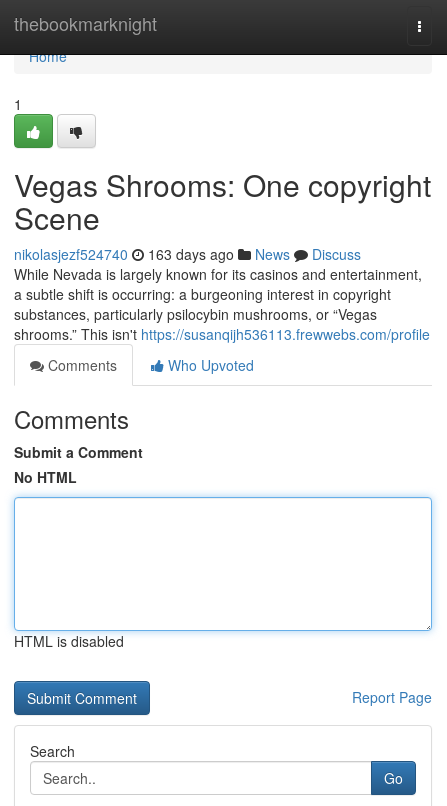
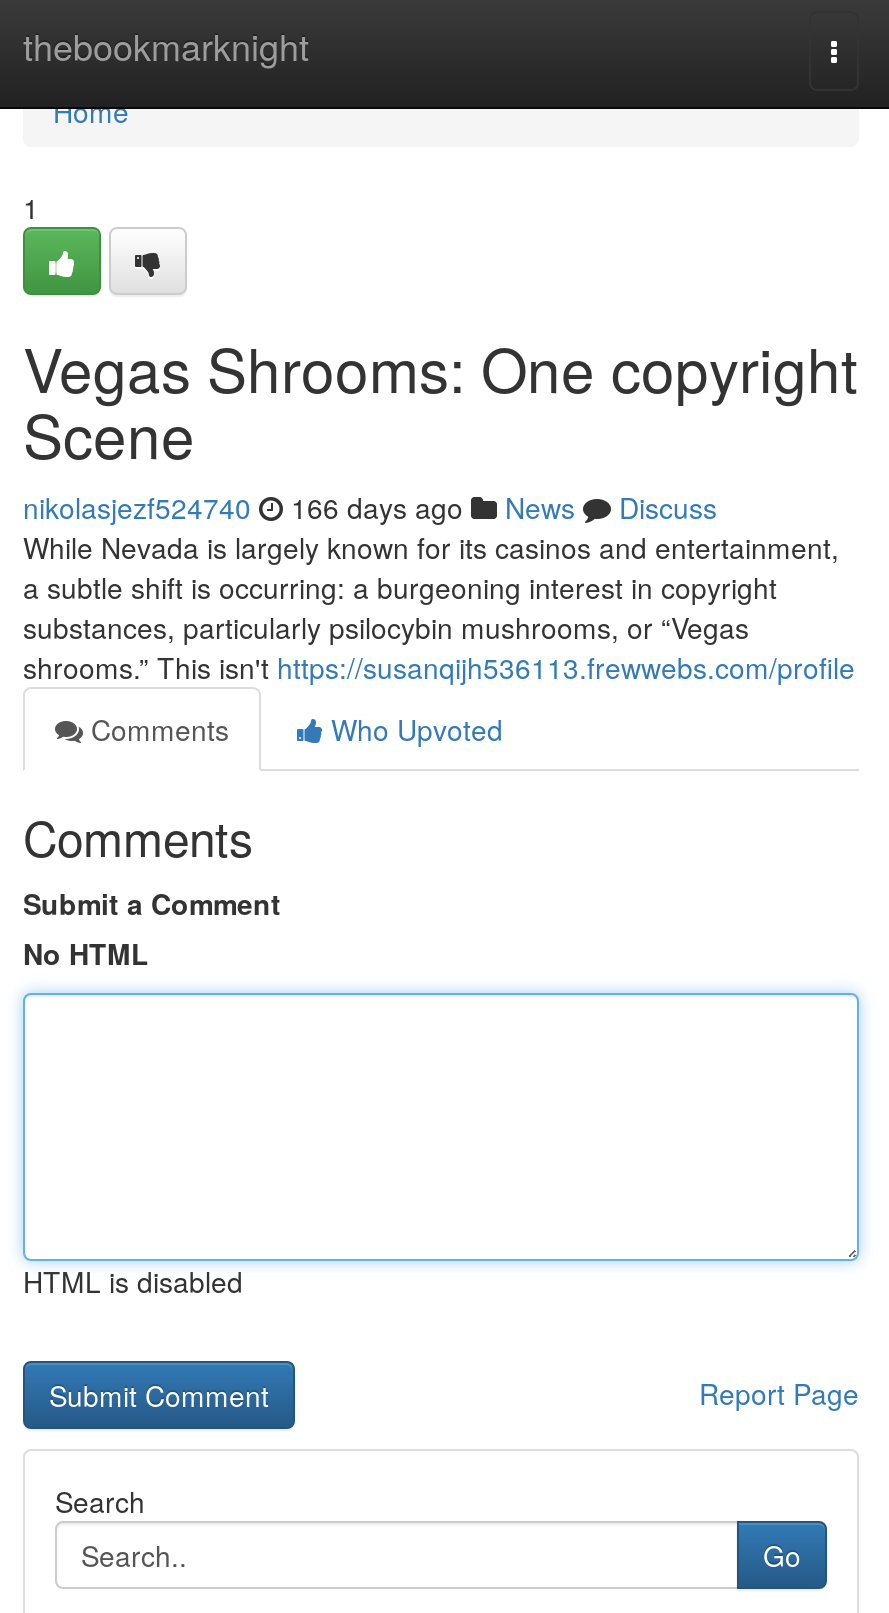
- nikolasjezf524740 163 days ago News Discuss
+ nikolasjezf524740 166 days ago News Discuss
